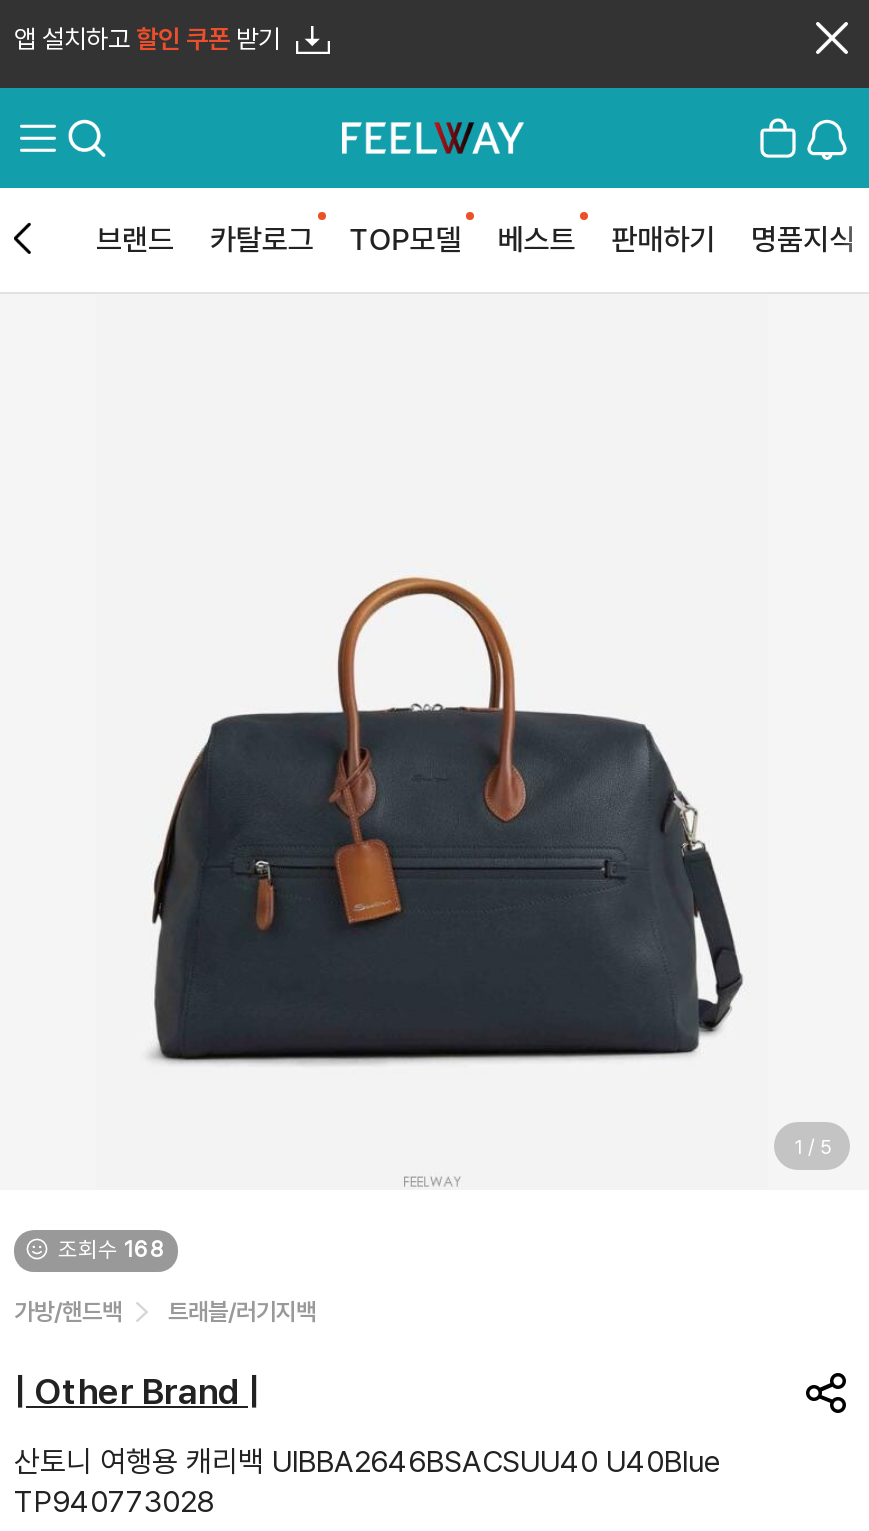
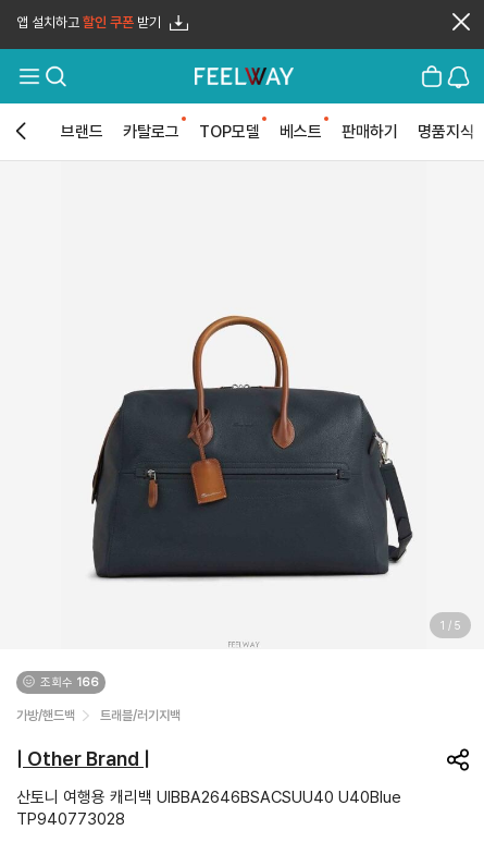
- 조회수 168
+ 조회수 166
